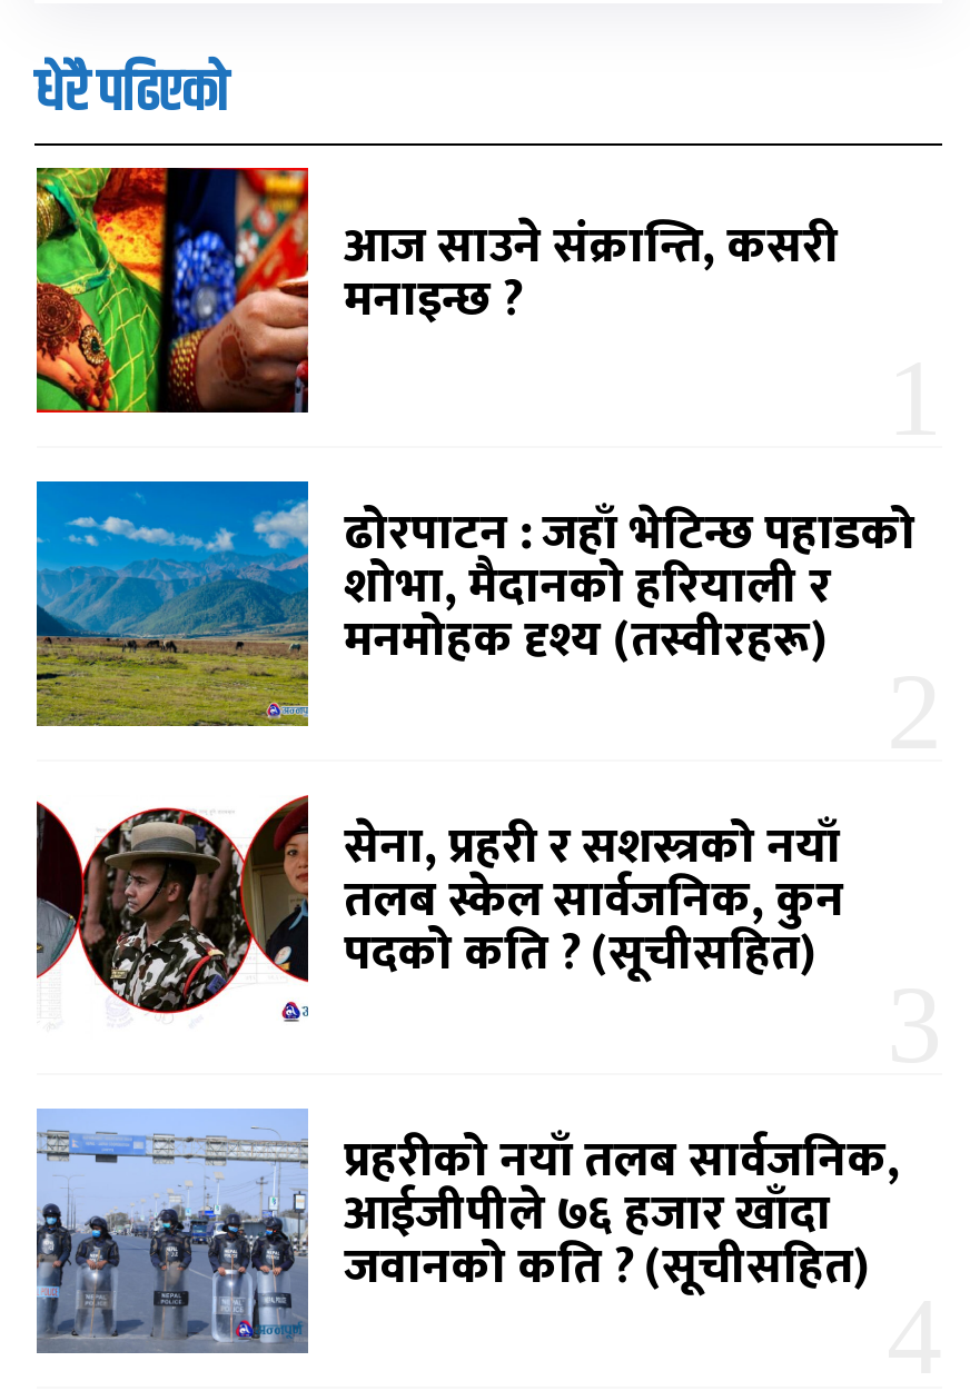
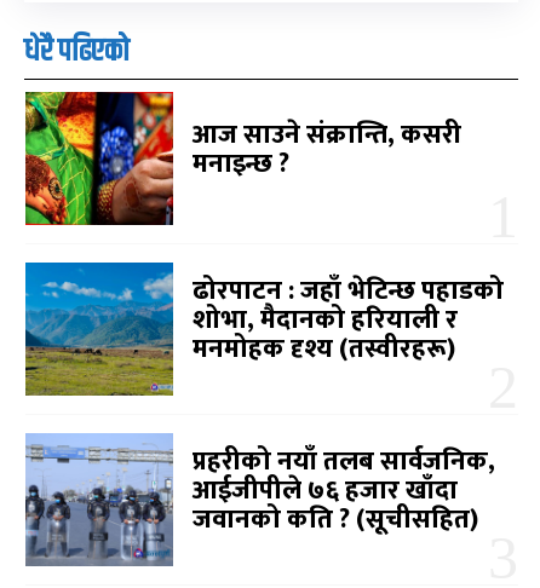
- [image]
- सेना, प्रहरी र सशस्त्रको नयाँ
- तलब स्केल सार्वजनिक, कुन
- पदको कति ? (सूचीसहित)
